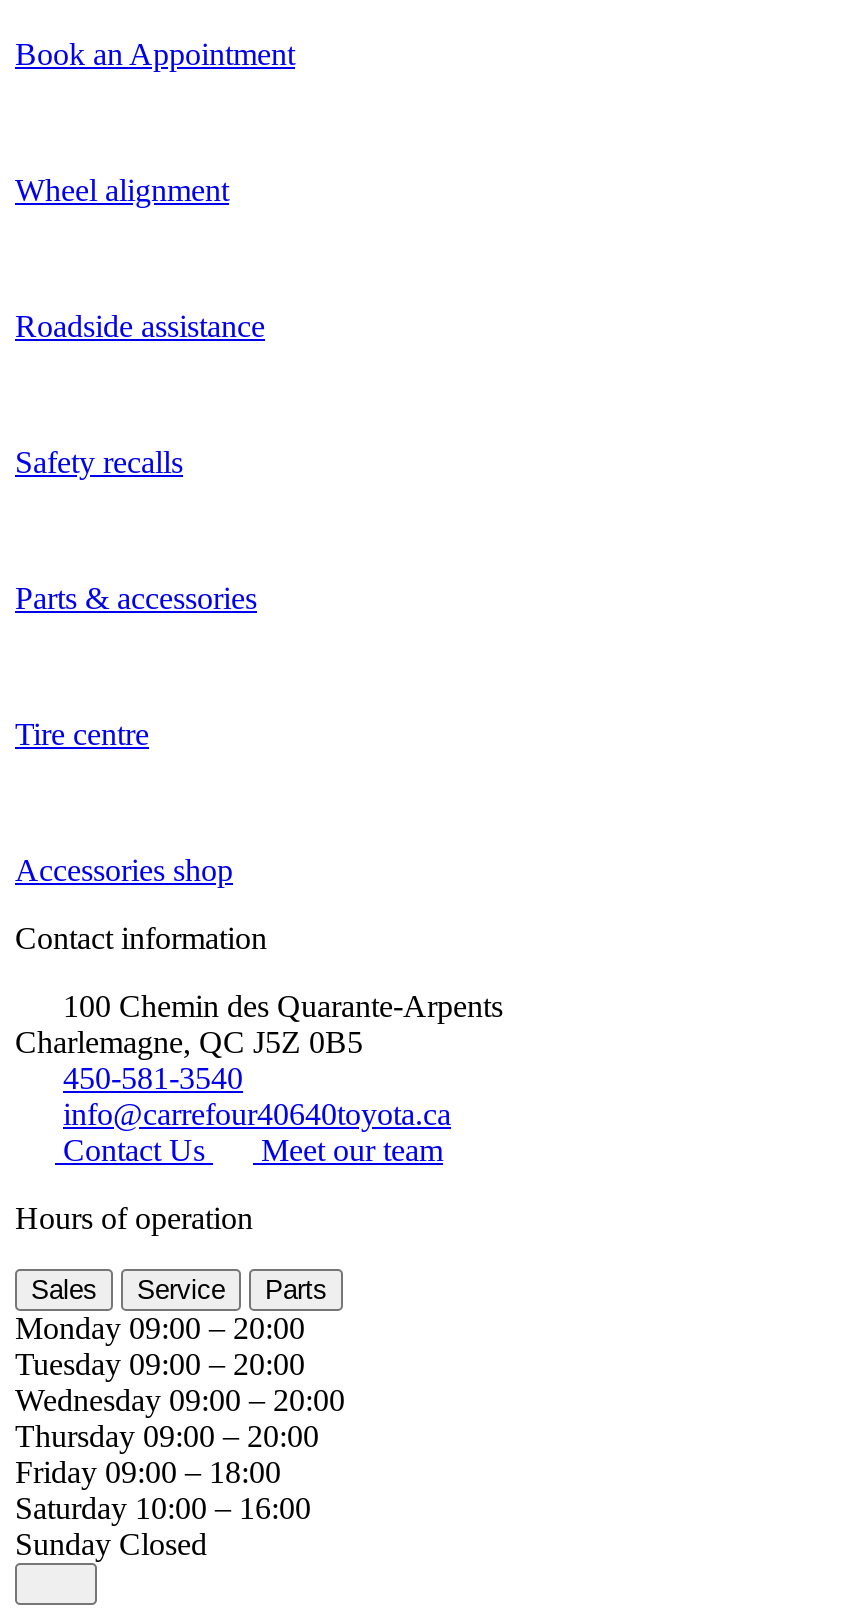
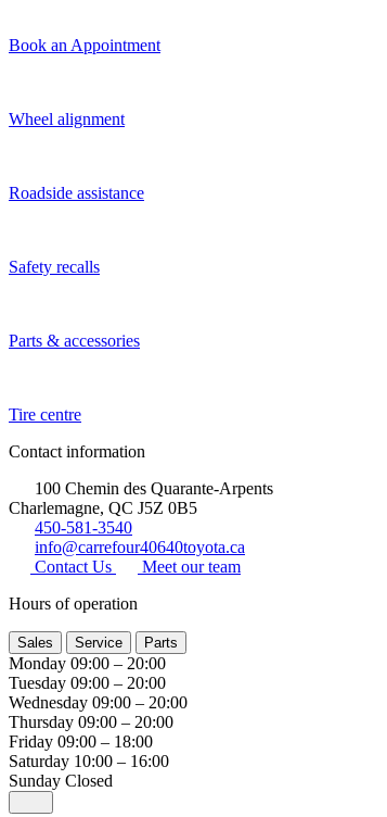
- Accessories shop
